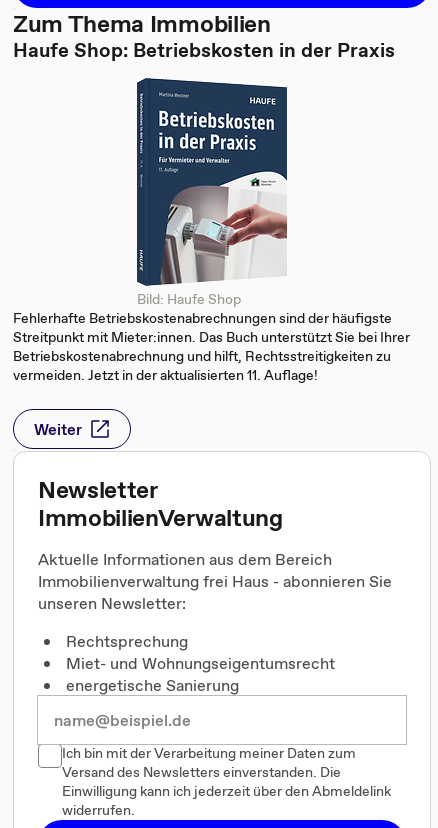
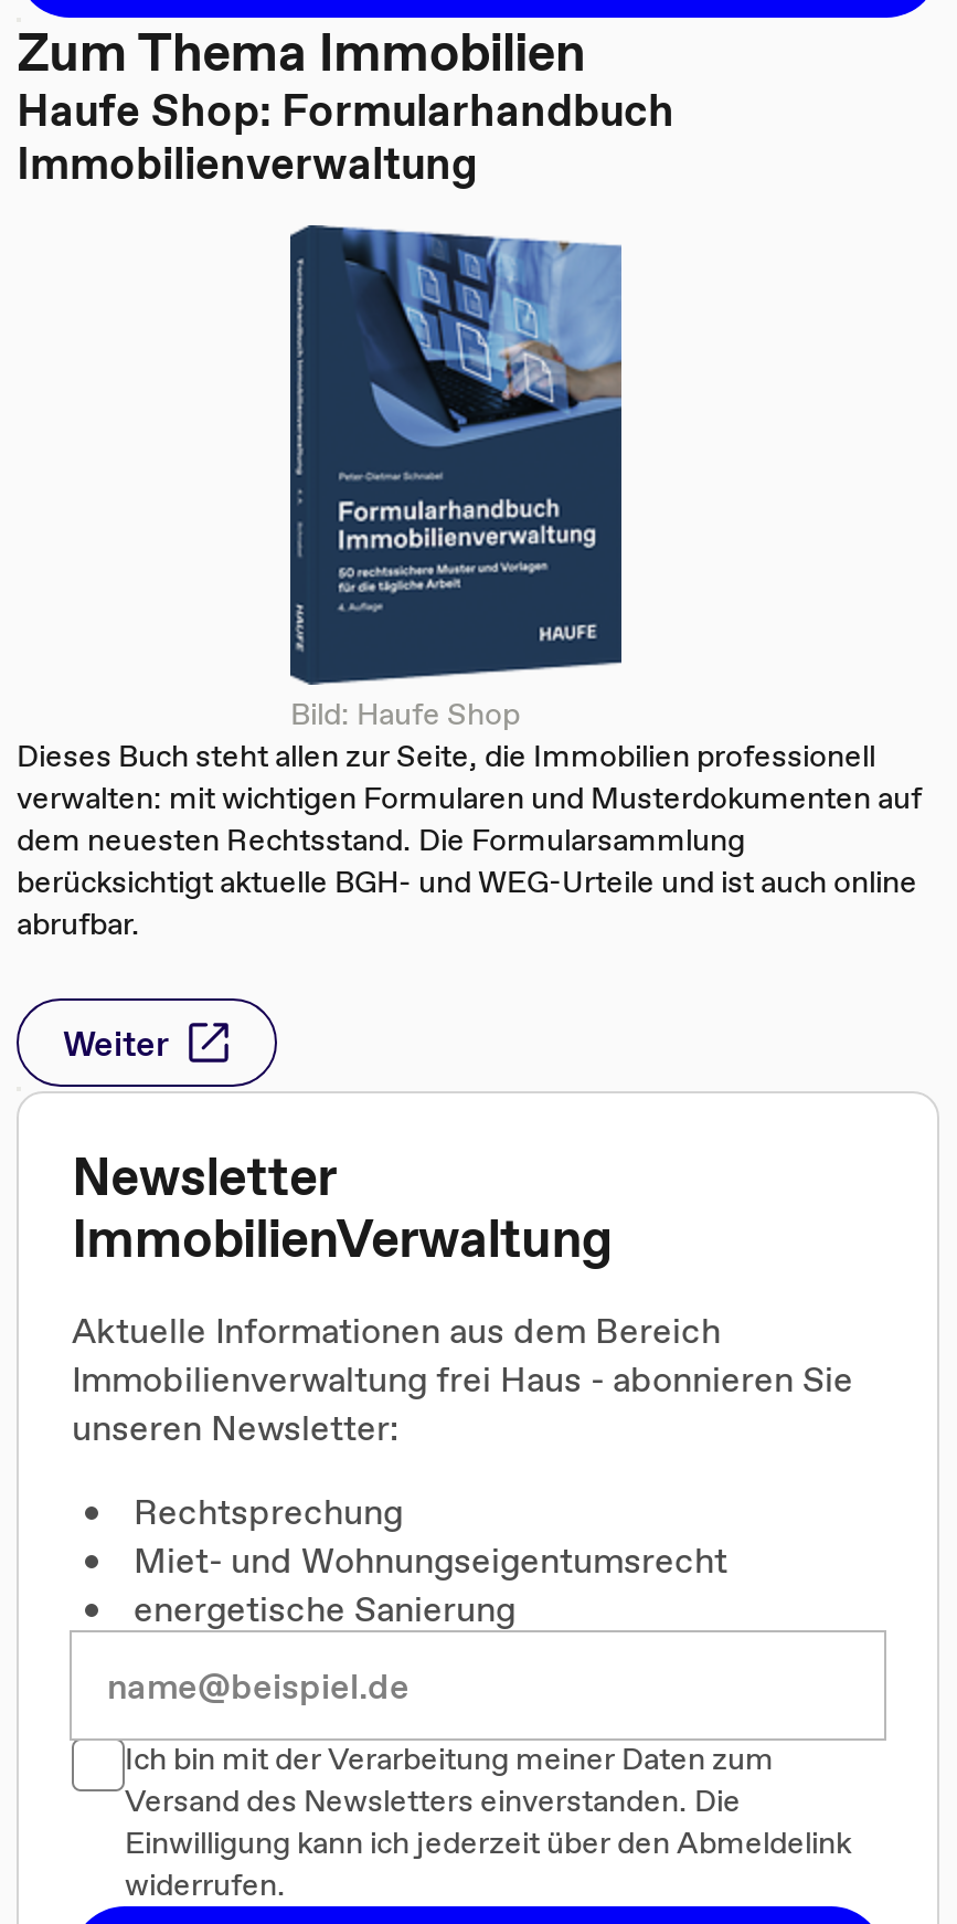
- Haufe Shop: Betriebskosten in der Praxis
+ Haufe Shop: Formularhandbuch
+ Immobilienverwaltung

- [image]
- Fehlerhafte Betriebskostenabrechnungen sind der häufigste
- Streitpunkt mit Mieter:innen. Das Buch unterstützt Sie bei Ihrer
- Betriebskostenabrechnung und hilft, Rechtsstreitigkeiten zu
- vermeiden. Jetzt in der aktualisierten 11. Auflage!
+ [image]
+ Dieses Buch steht allen zur Seite, die Immobilien professionell
+ verwalten: mit wichtigen Formularen und Musterdokumenten auf
+ dem neuesten Rechtsstand. Die Formularsammlung
+ berücksichtigt aktuelle BGH- und WEG-Urteile und ist auch online
+ abrufbar.
